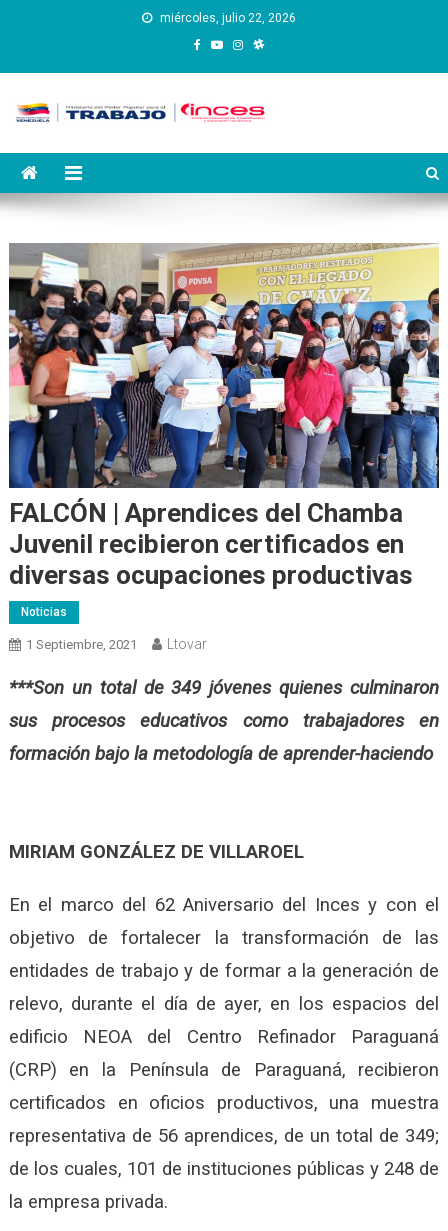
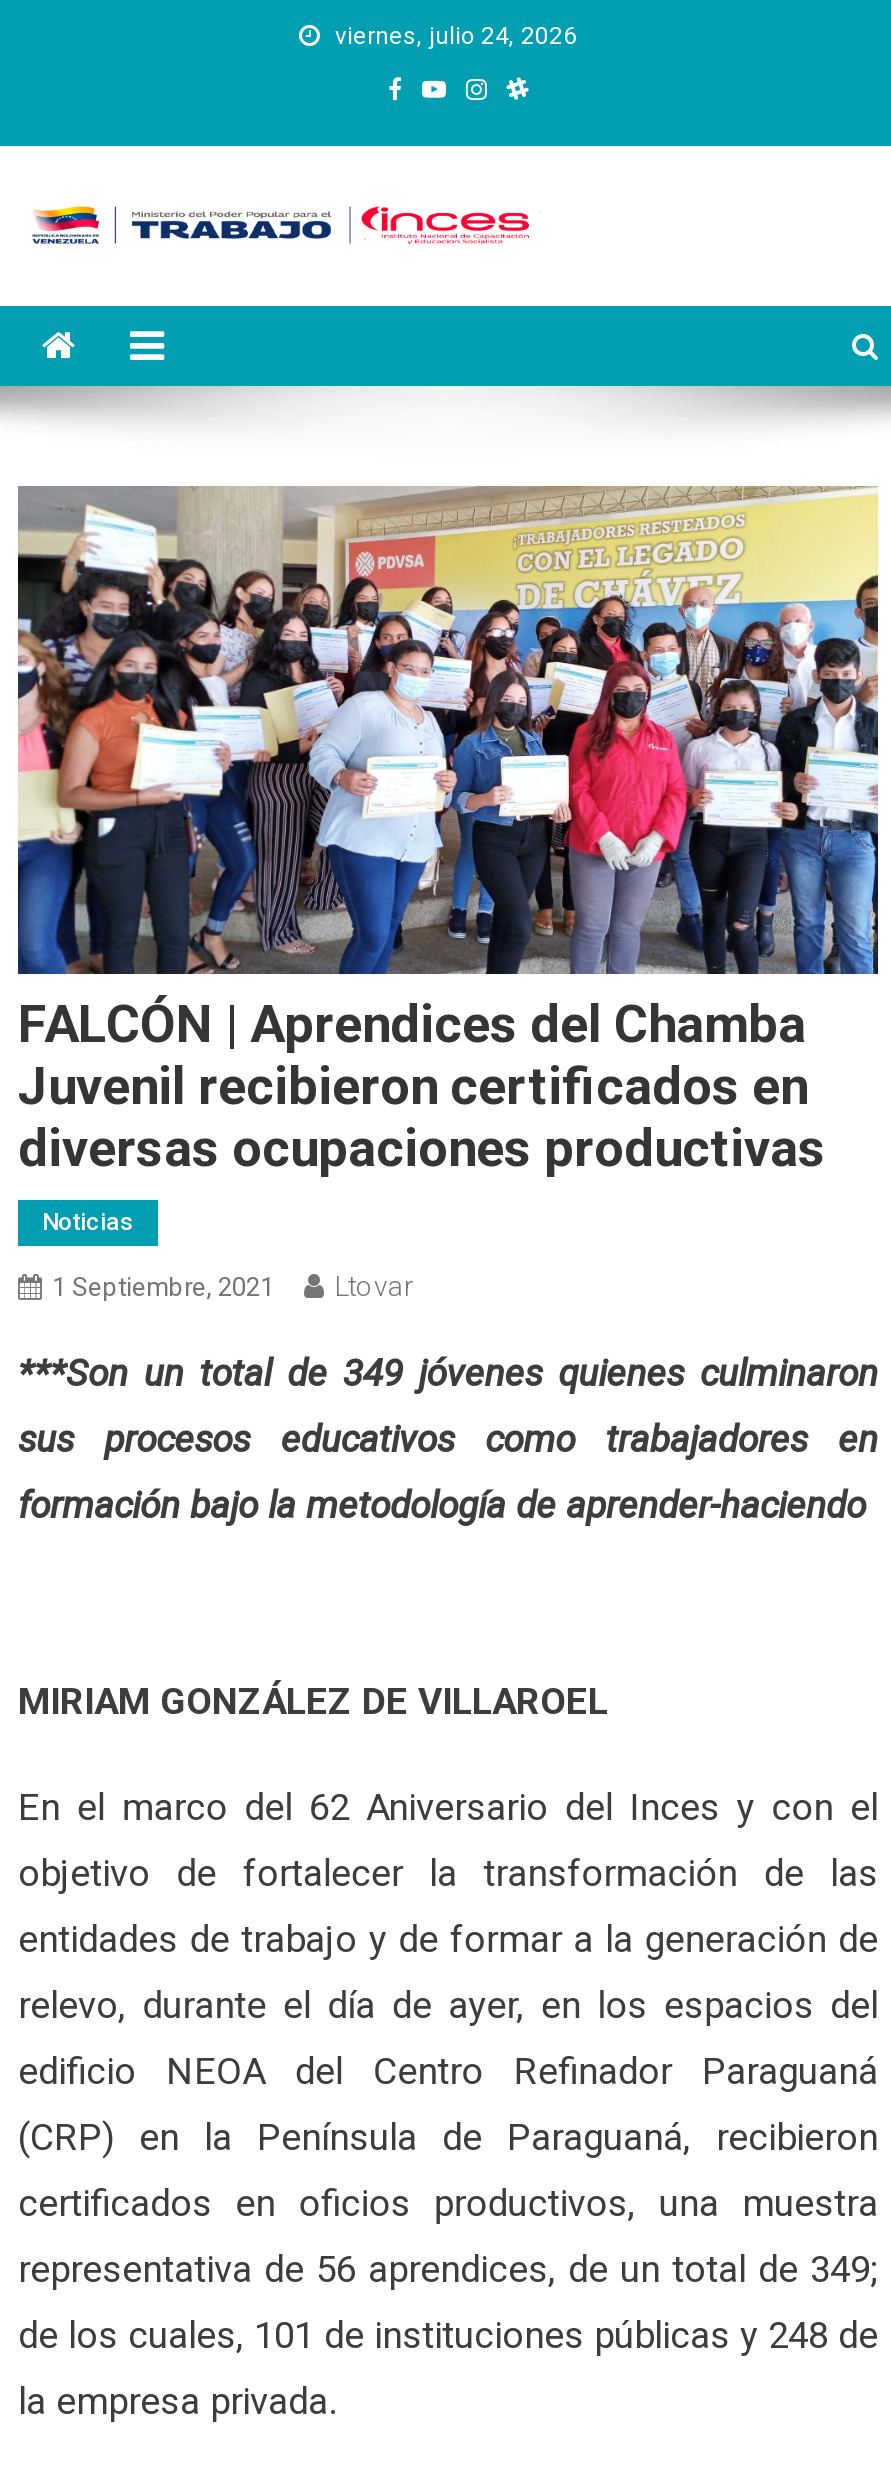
- miércoles, julio 22, 2026
+ viernes, julio 24, 2026
